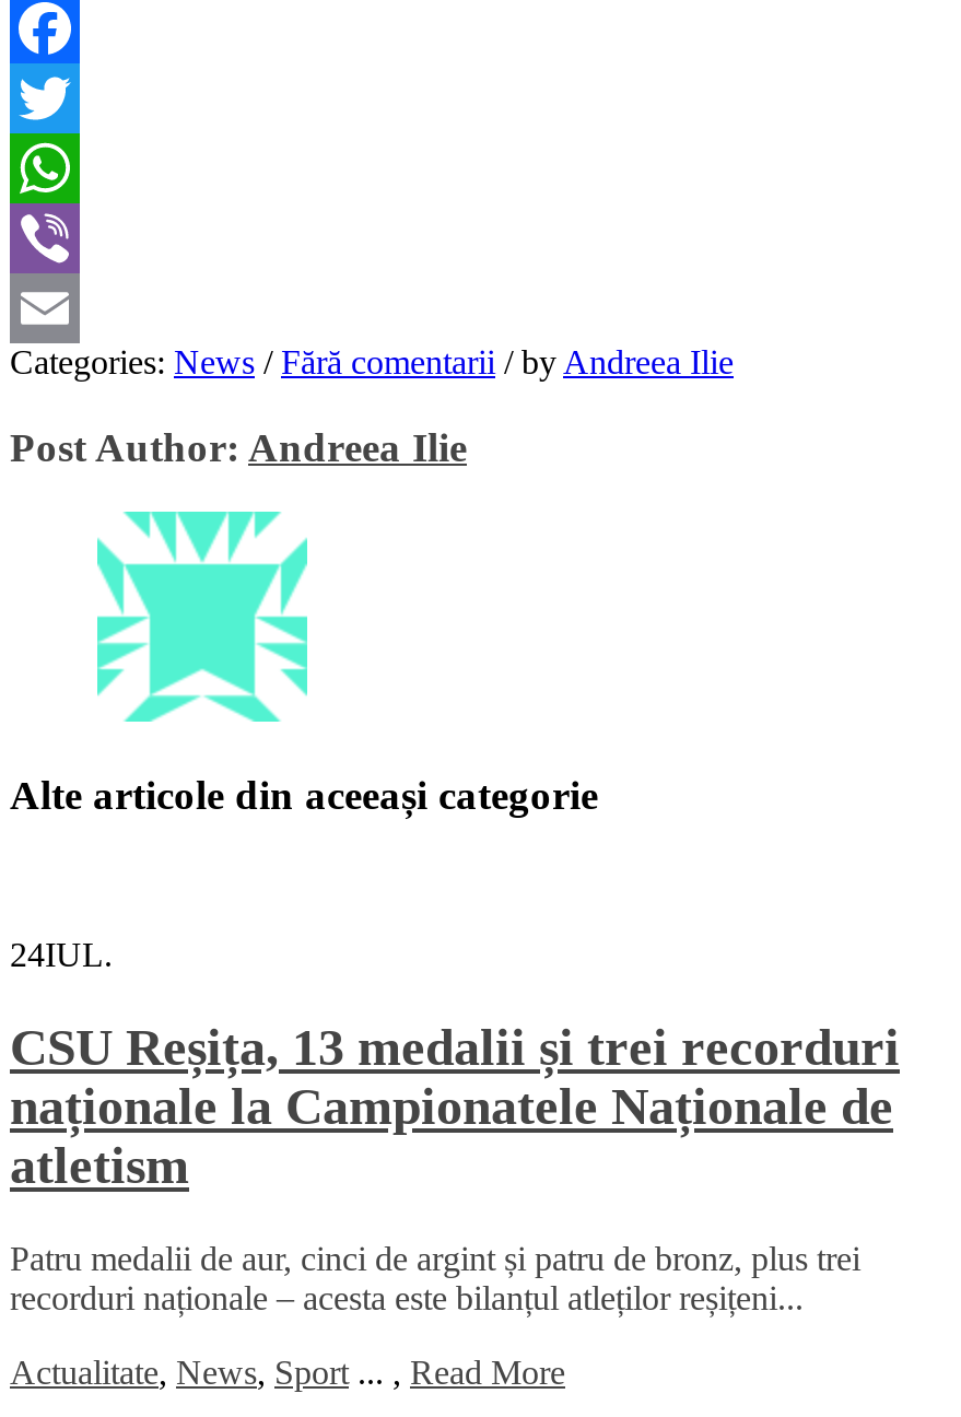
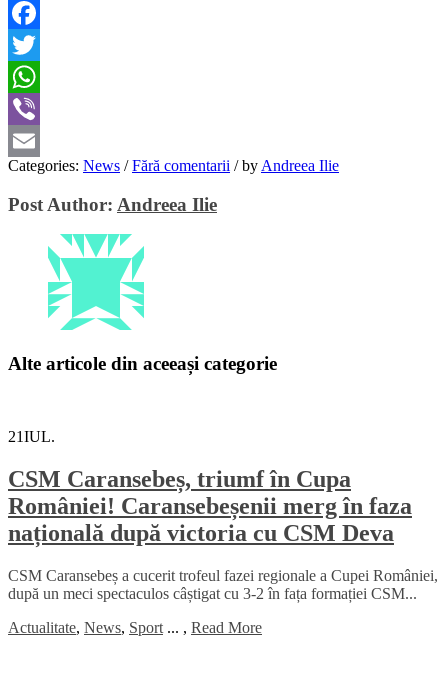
- 24IUL.
+ 21IUL.

- CSU Reșița, 13 medalii și trei recorduri
- naționale la Campionatele Naționale de
- atletism
+ CSM Caransebeș, triumf în Cupa
+ României! Caransebeșenii merg în faza
+ națională după victoria cu CSM Deva

- Patru medalii de aur, cinci de argint și patru de bronz, plus trei
- recorduri naționale – acesta este bilanțul atleților reșițeni...
+ CSM Caransebeș a cucerit trofeul fazei regionale a Cupei României,
+ după un meci spectaculos câștigat cu 3-2 în fața formației CSM...
